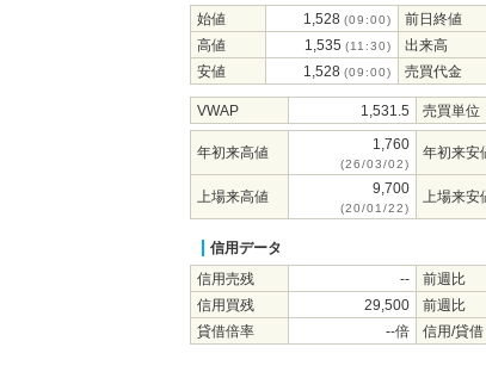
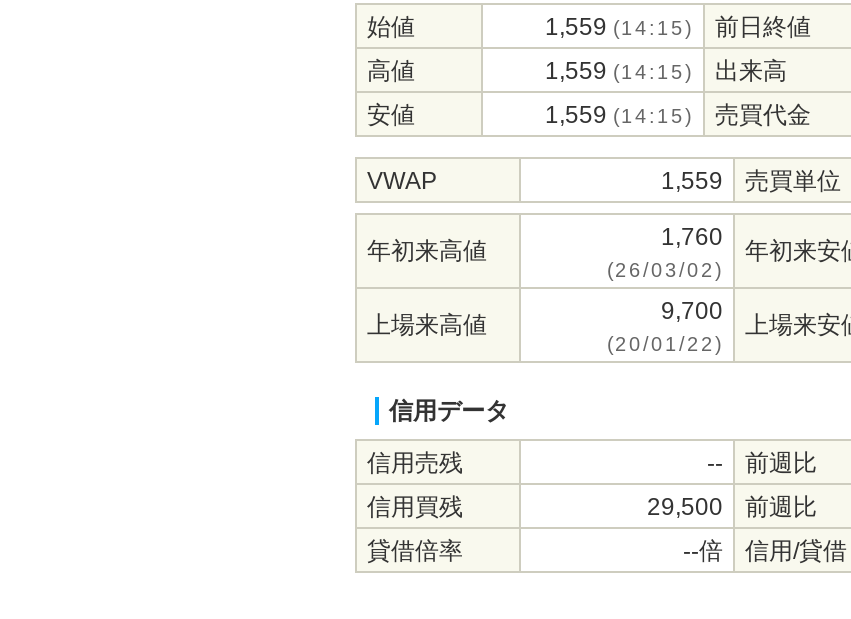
- 1,528 (09:00) 前日終値
+ 1,559 (14:15) 前日終値

- 1,535 (11:30) 出来高
+ 1,559 (14:15) 出来高

- 1,528 (09:00) 売買代金
+ 1,559 (14:15) 売買代金

- 1,531.5 売買単位
+ 1,559 売買単位
